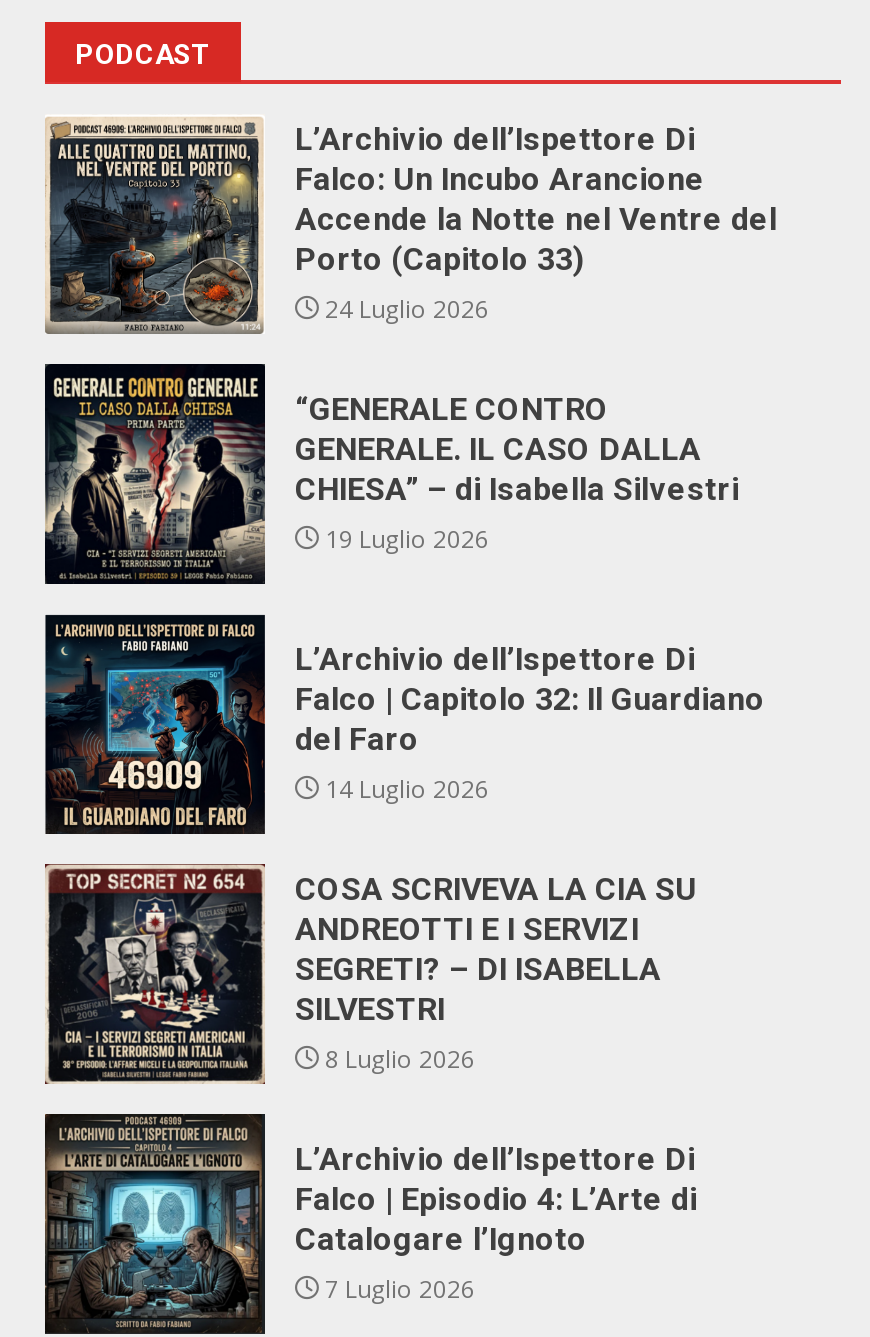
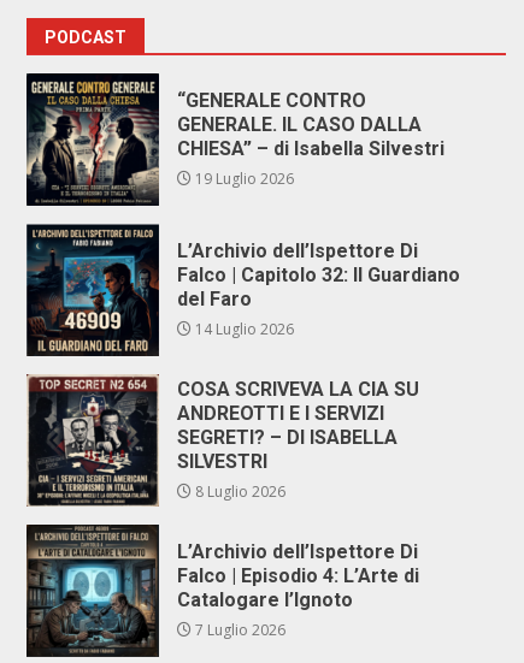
- [image]
- L’Archivio dell’Ispettore Di
- Falco: Un Incubo Arancione
- Accende la Notte nel Ventre del
- Porto (Capitolo 33)
- 24 Luglio 2026
